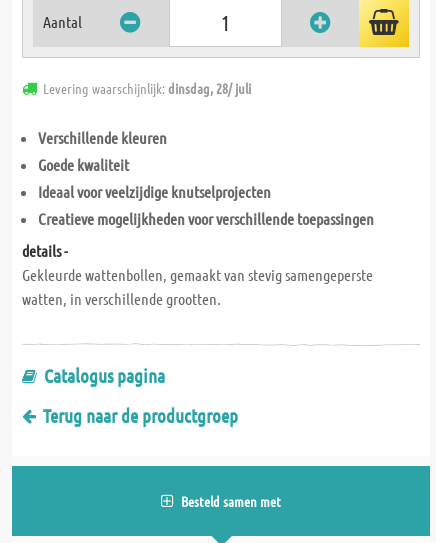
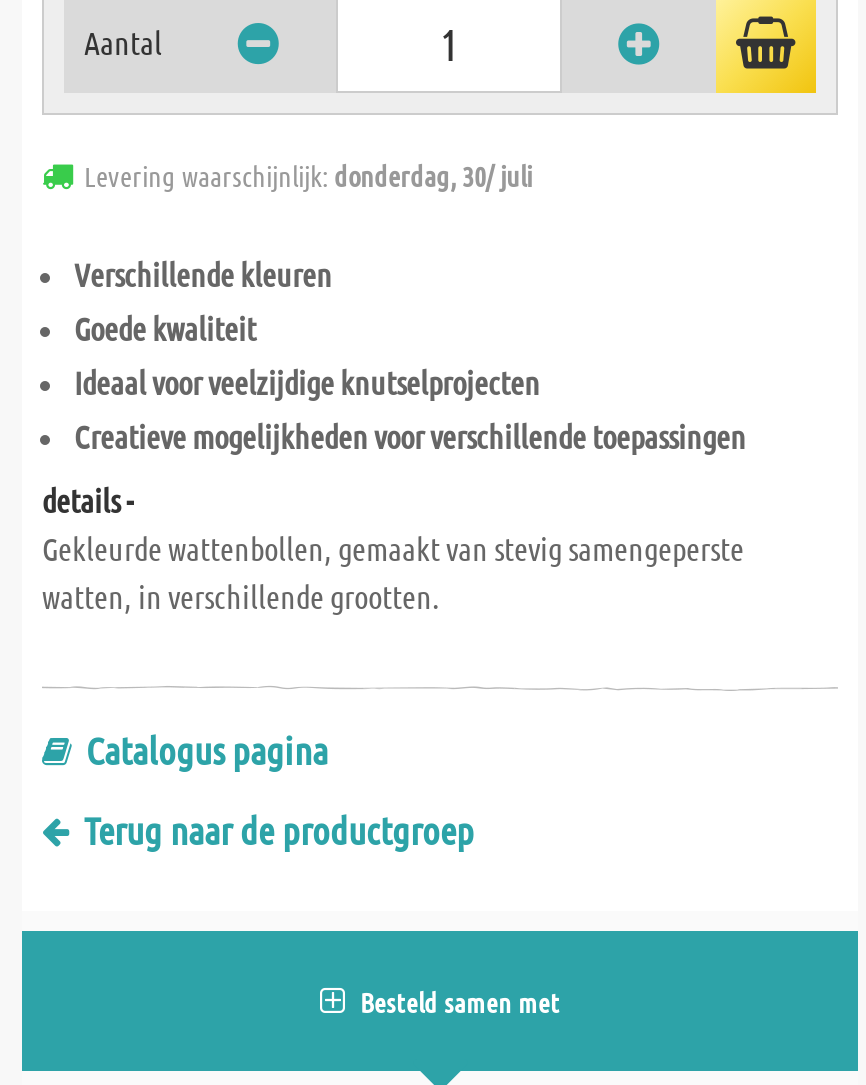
- Levering waarschijnlijk: dinsdag, 28/ juli
+ Levering waarschijnlijk: donderdag, 30/ juli
